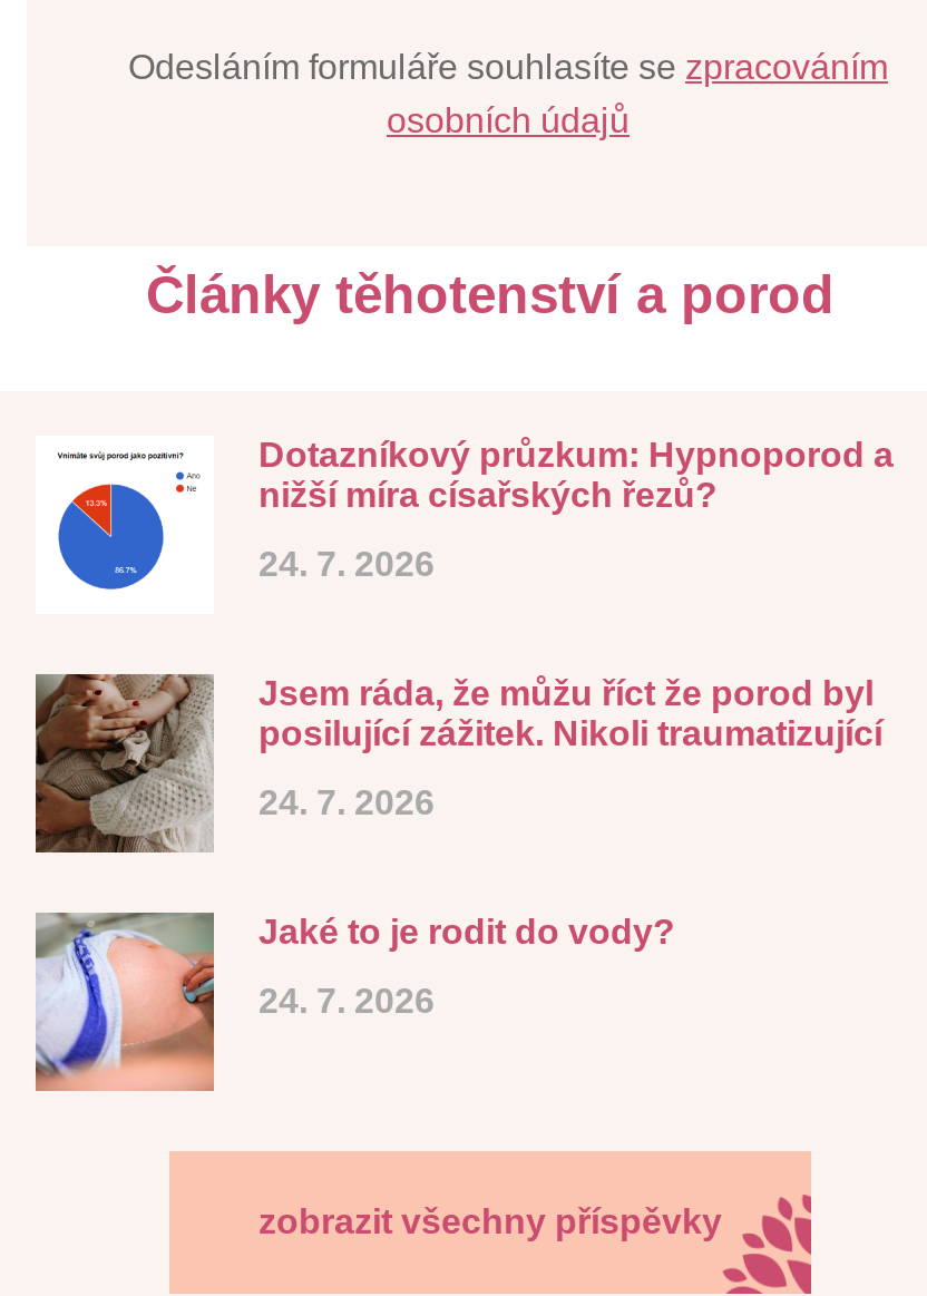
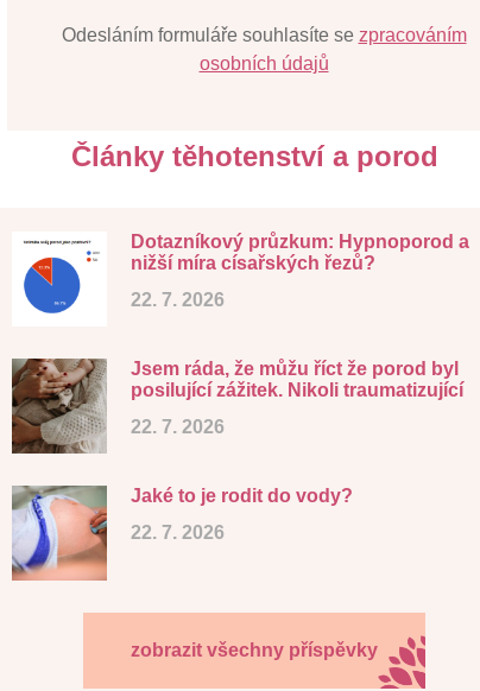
- 24. 7. 2026
+ 22. 7. 2026

- 24. 7. 2026
+ 22. 7. 2026

- 24. 7. 2026
+ 22. 7. 2026
